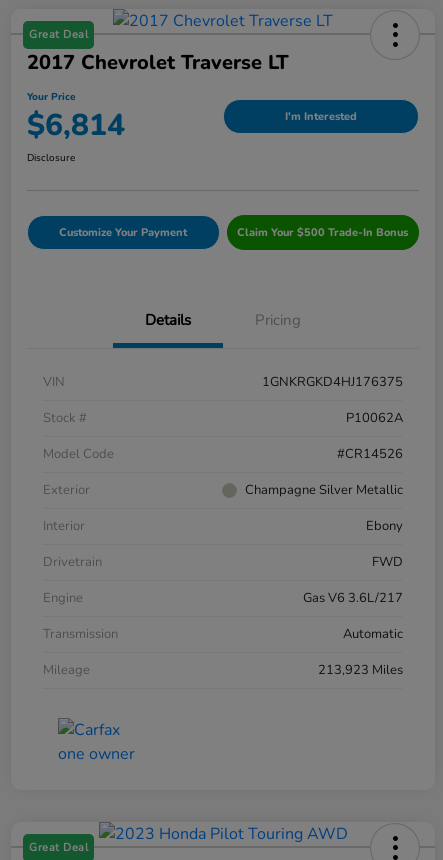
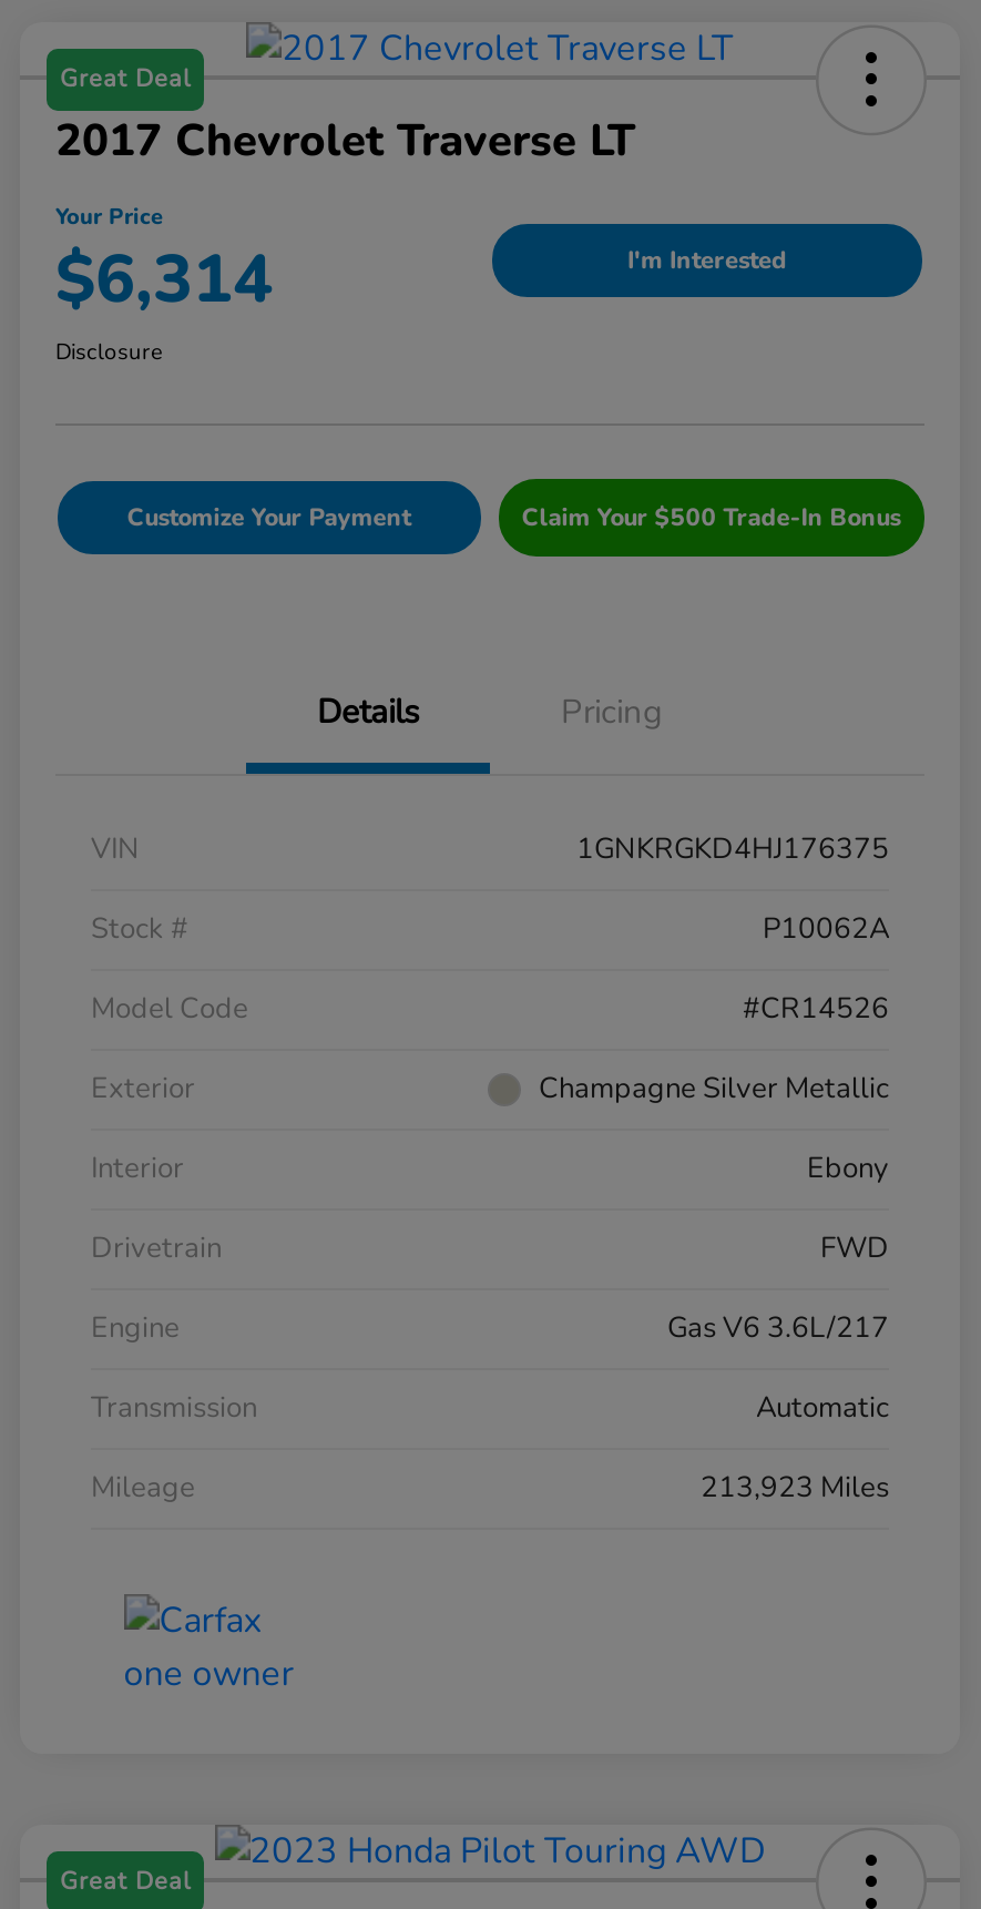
- $6,814
+ $6,314
